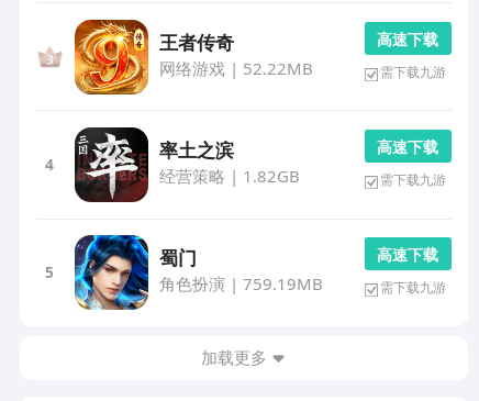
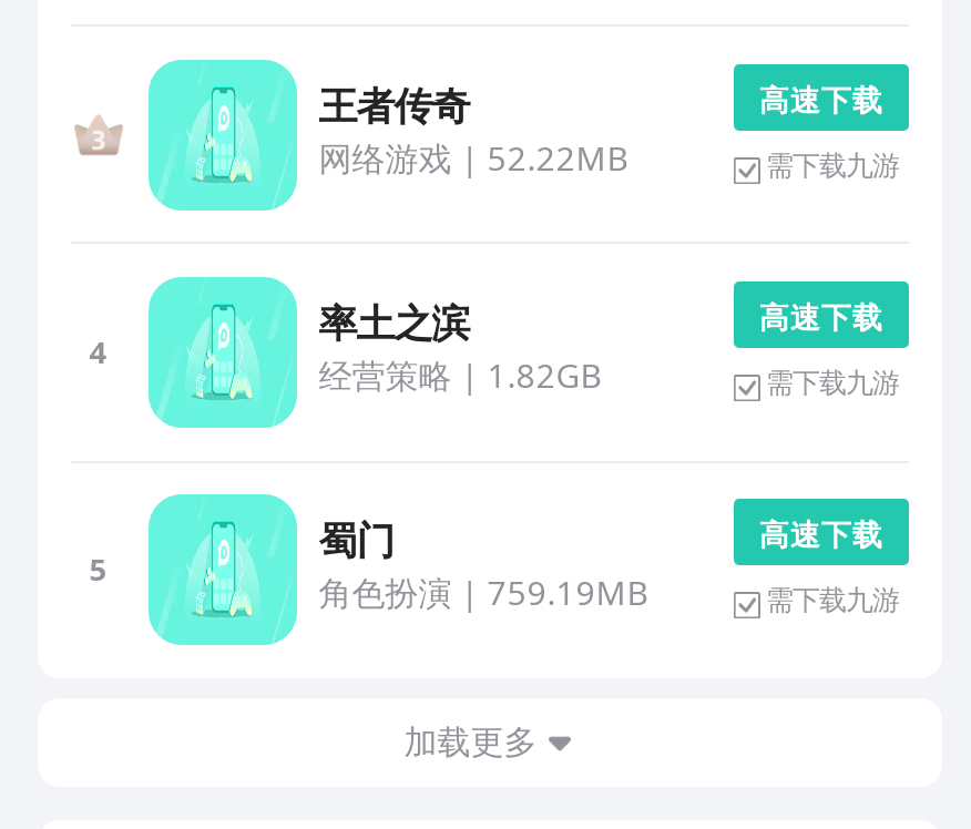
- [image]
+ [image]

- [image]
+ [image]

- [image]
+ [image]
